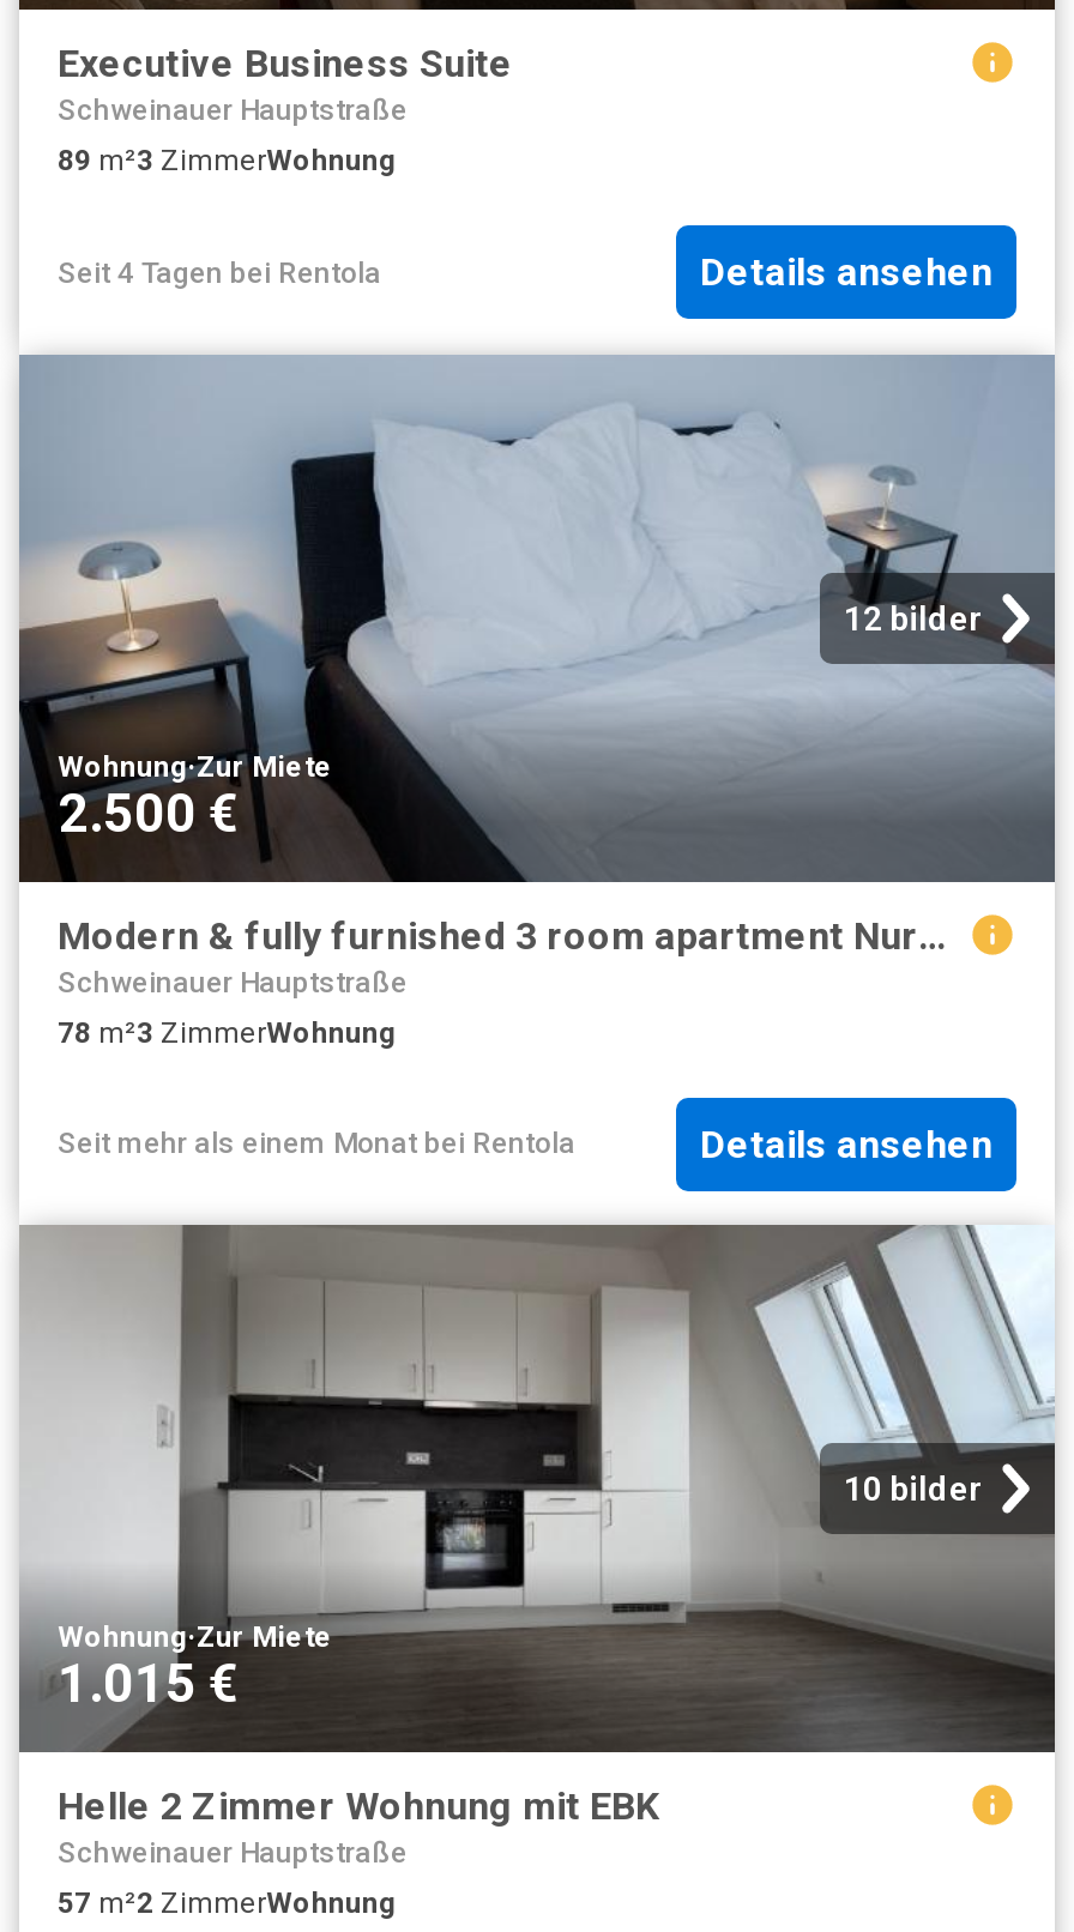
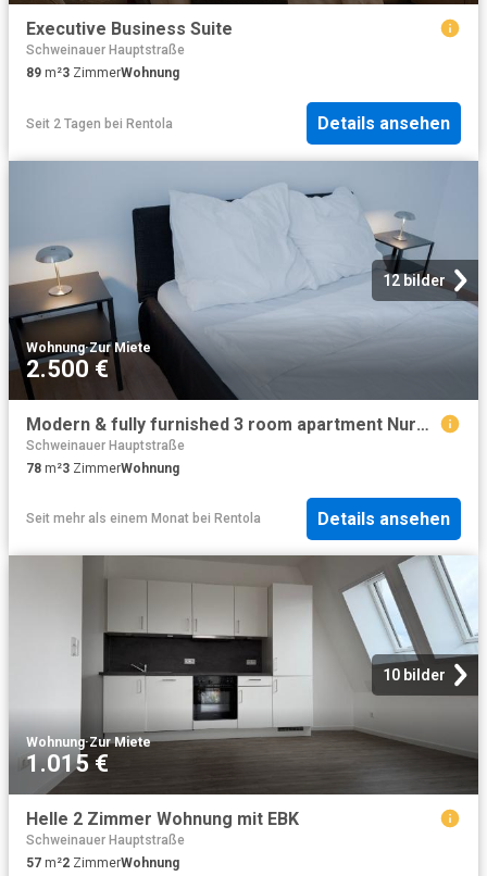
- Seit 4 Tagen bei Rentola
+ Seit 2 Tagen bei Rentola
